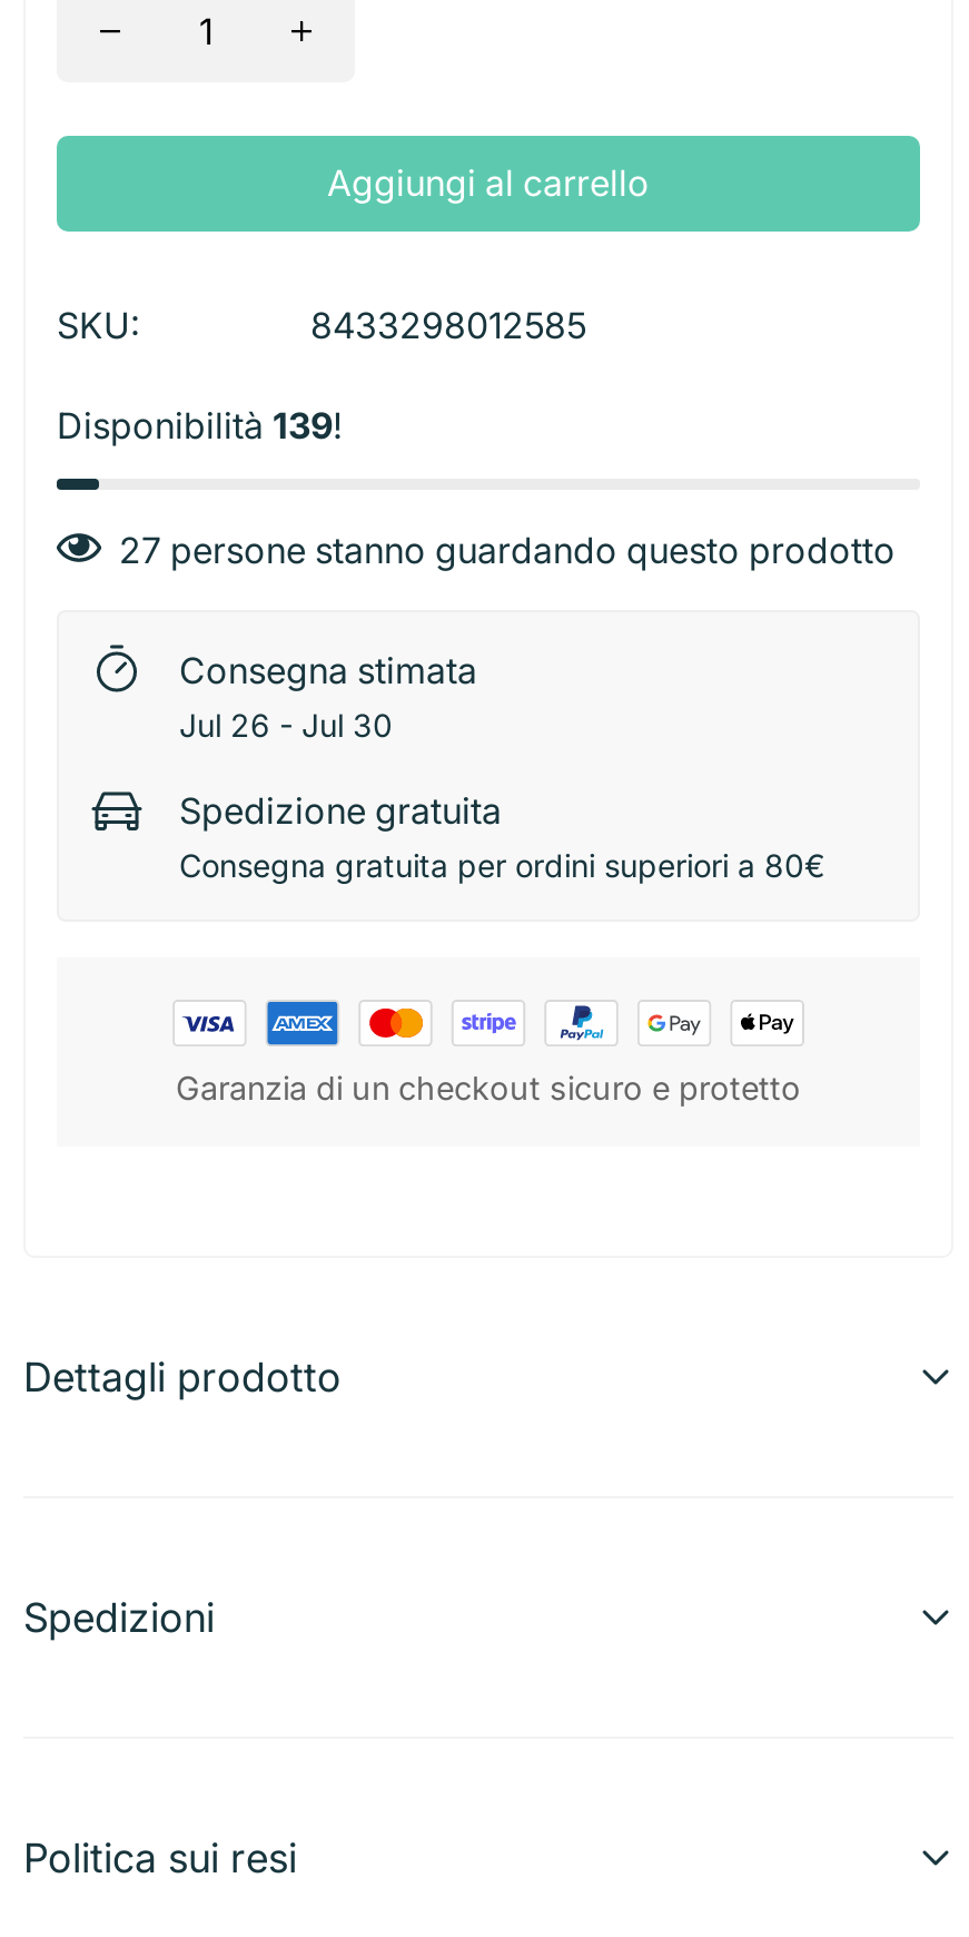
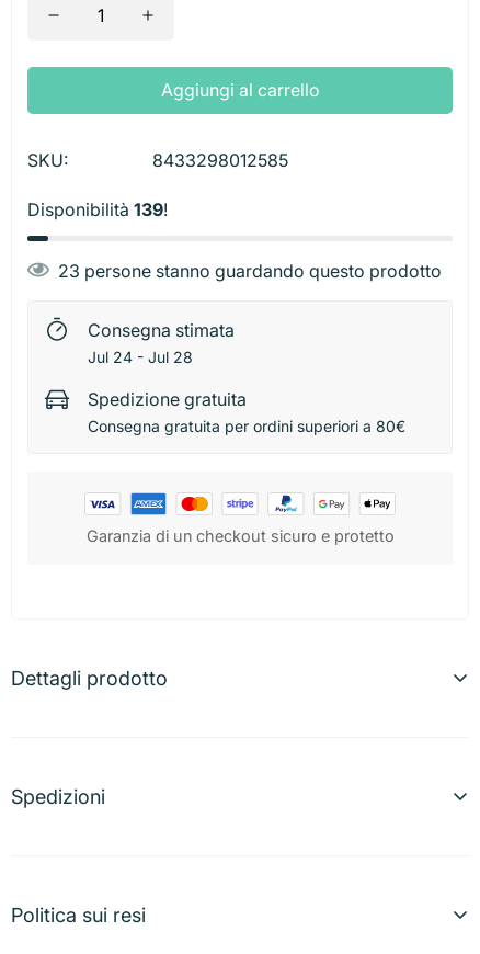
- 27 persone stanno guardando questo prodotto
+ 23 persone stanno guardando questo prodotto

- Jul 26 - Jul 30
+ Jul 24 - Jul 28
